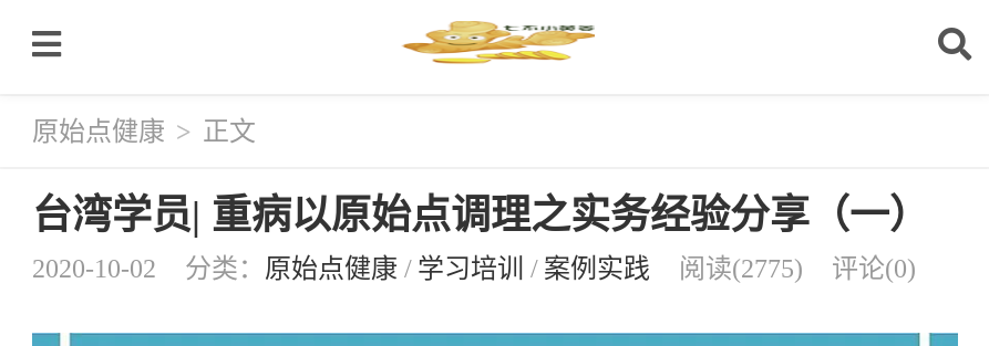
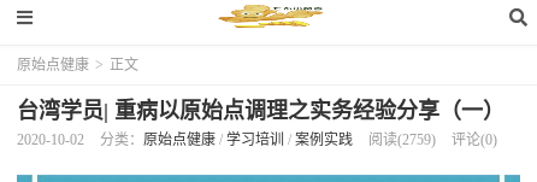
- 2020-10-02 分类：原始点健康/学习培训/案例实践 阅读(2775) 评论(0)
+ 2020-10-02 分类：原始点健康/学习培训/案例实践 阅读(2759) 评论(0)
